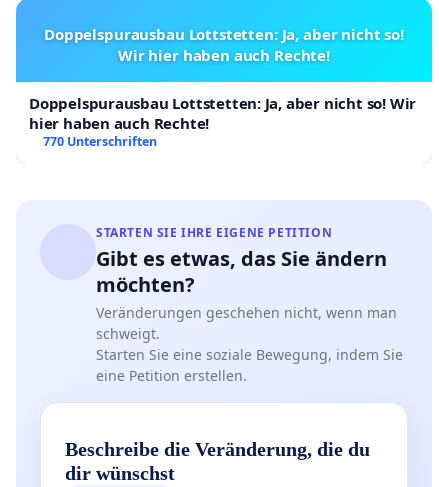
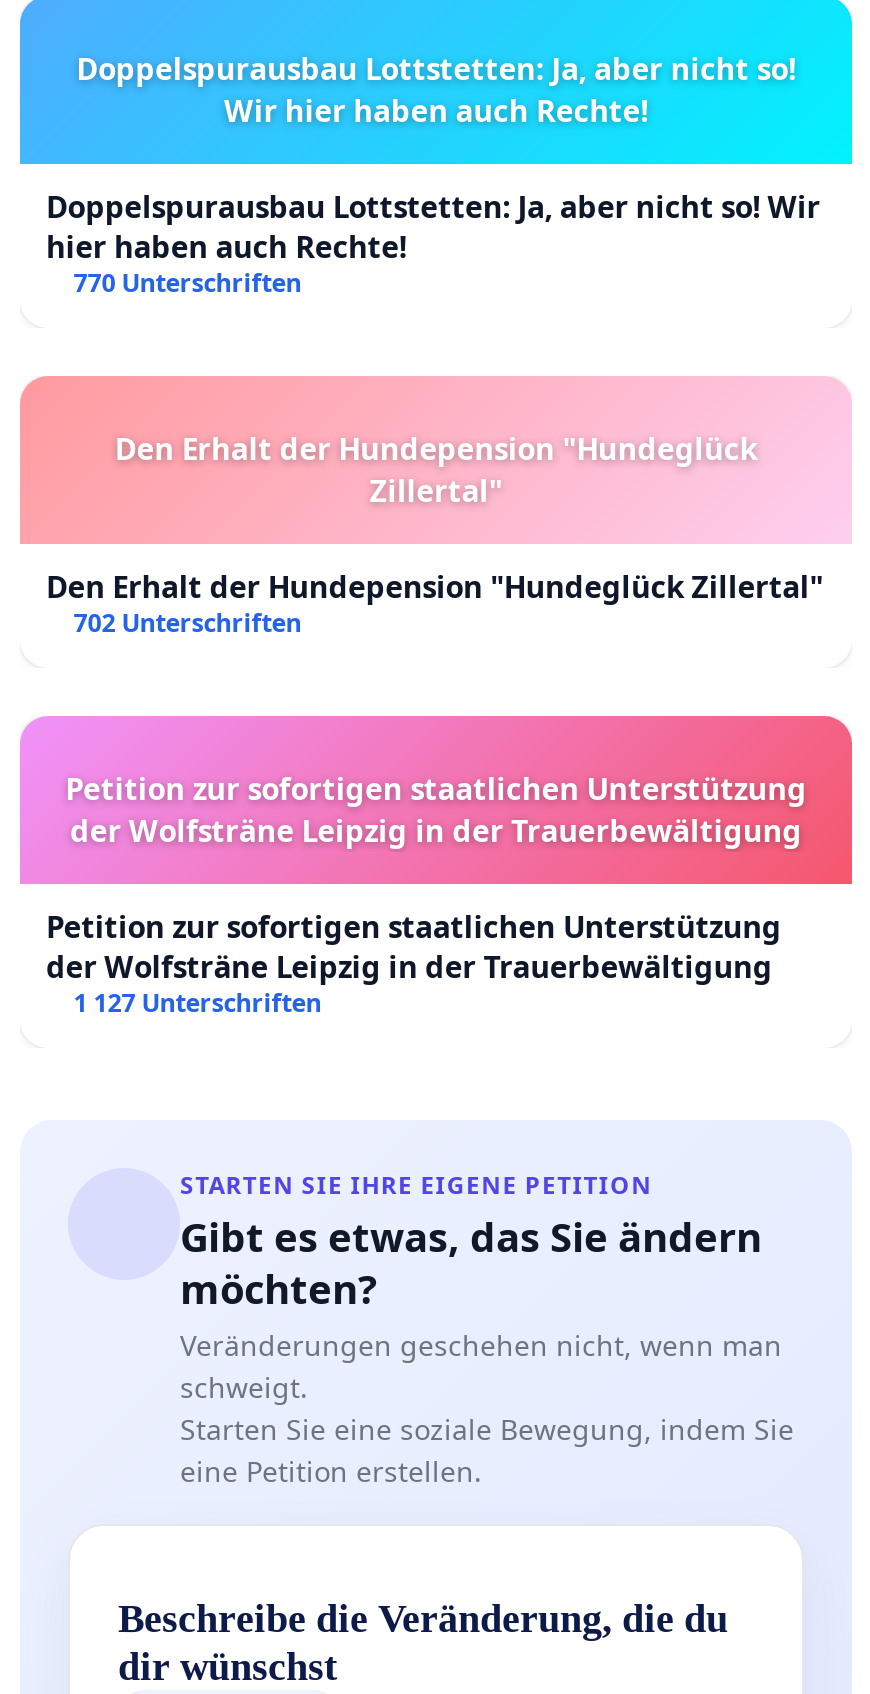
+ [image]
+ Den Erhalt der Hundepension "Hundeglück
+ Zillertal"
+ Den Erhalt der Hundepension "Hundeglück Zillertal"
+ 702 Unterschriften

+ [image]
+ Petition zur sofortigen staatlichen Unterstützung
+ der Wolfsträne Leipzig in der Trauerbewältigung
+ Petition zur sofortigen staatlichen Unterstützung
+ der Wolfsträne Leipzig in der Trauerbewältigung
+ 1 127 Unterschriften
